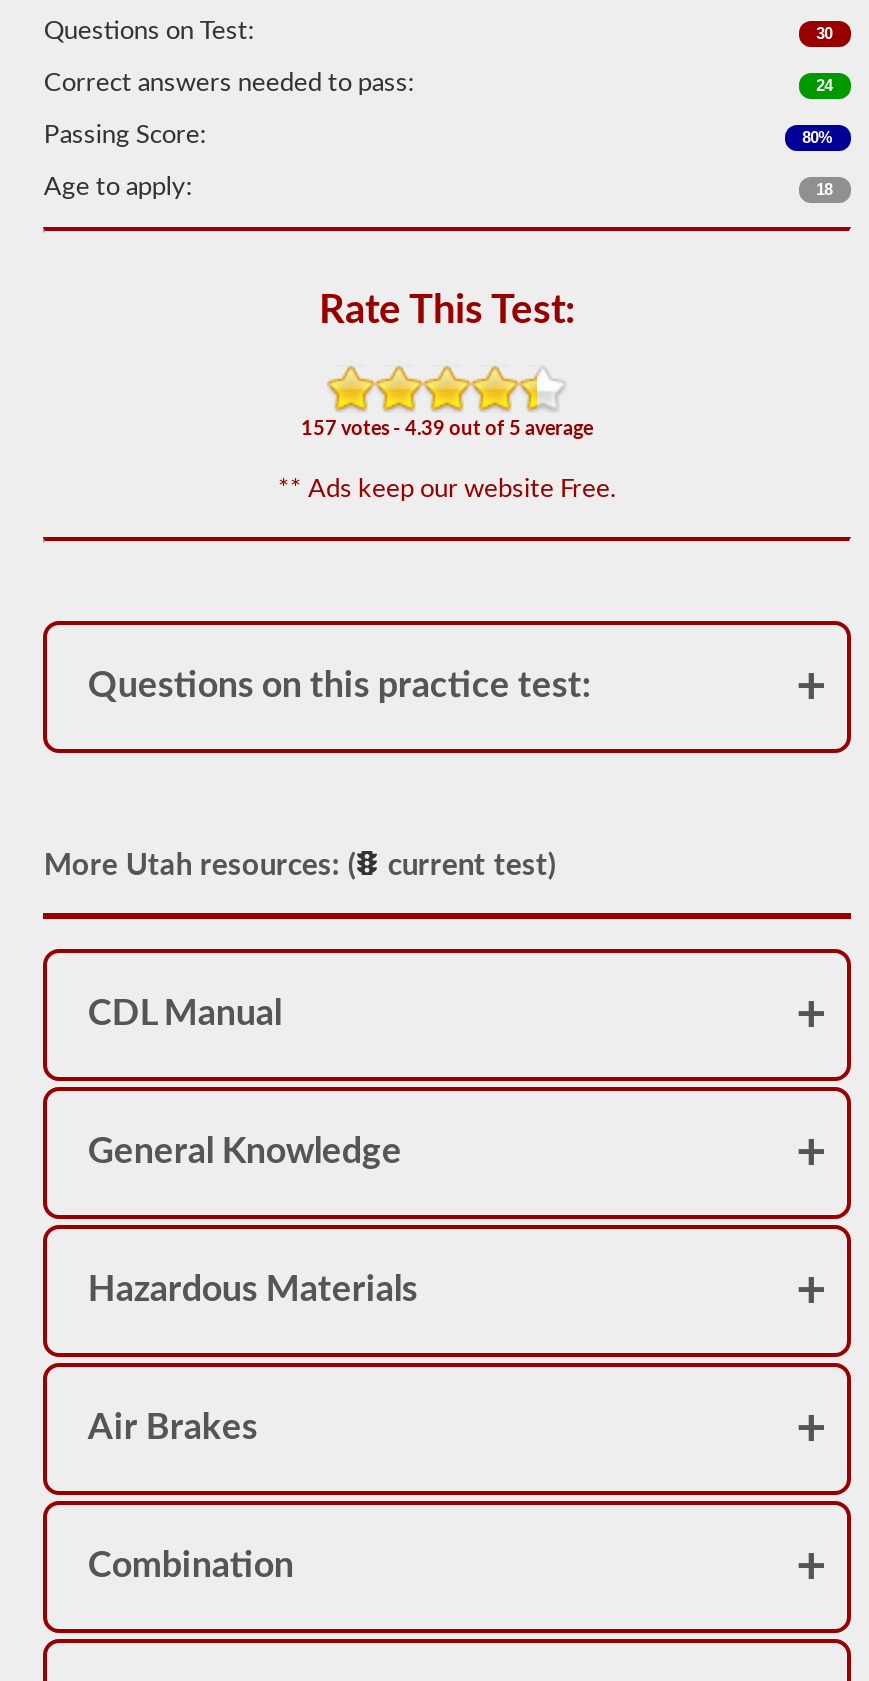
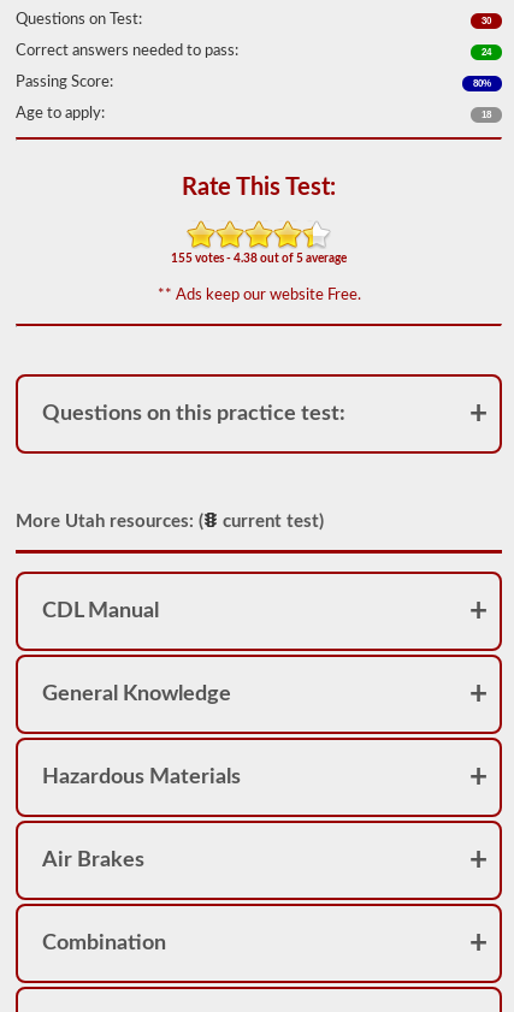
- 157 votes - 4.39 out of 5 average
+ 155 votes - 4.38 out of 5 average
